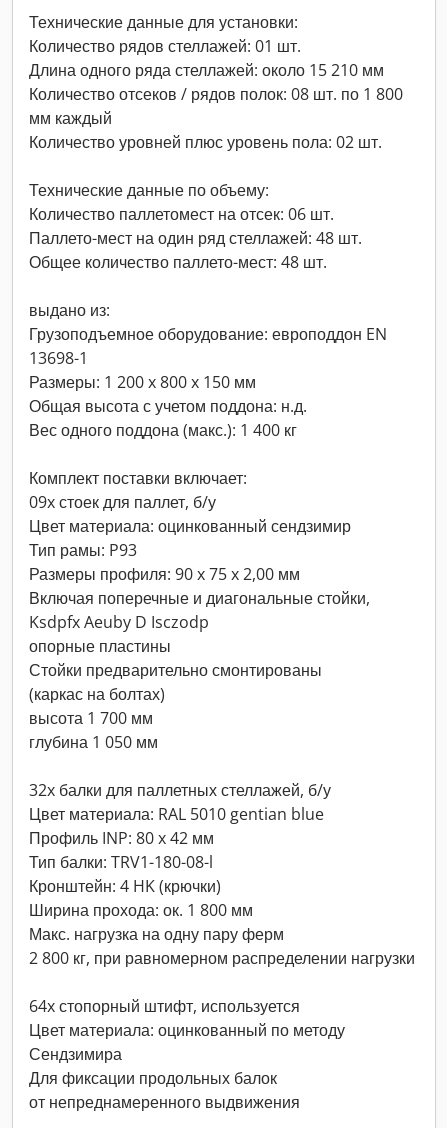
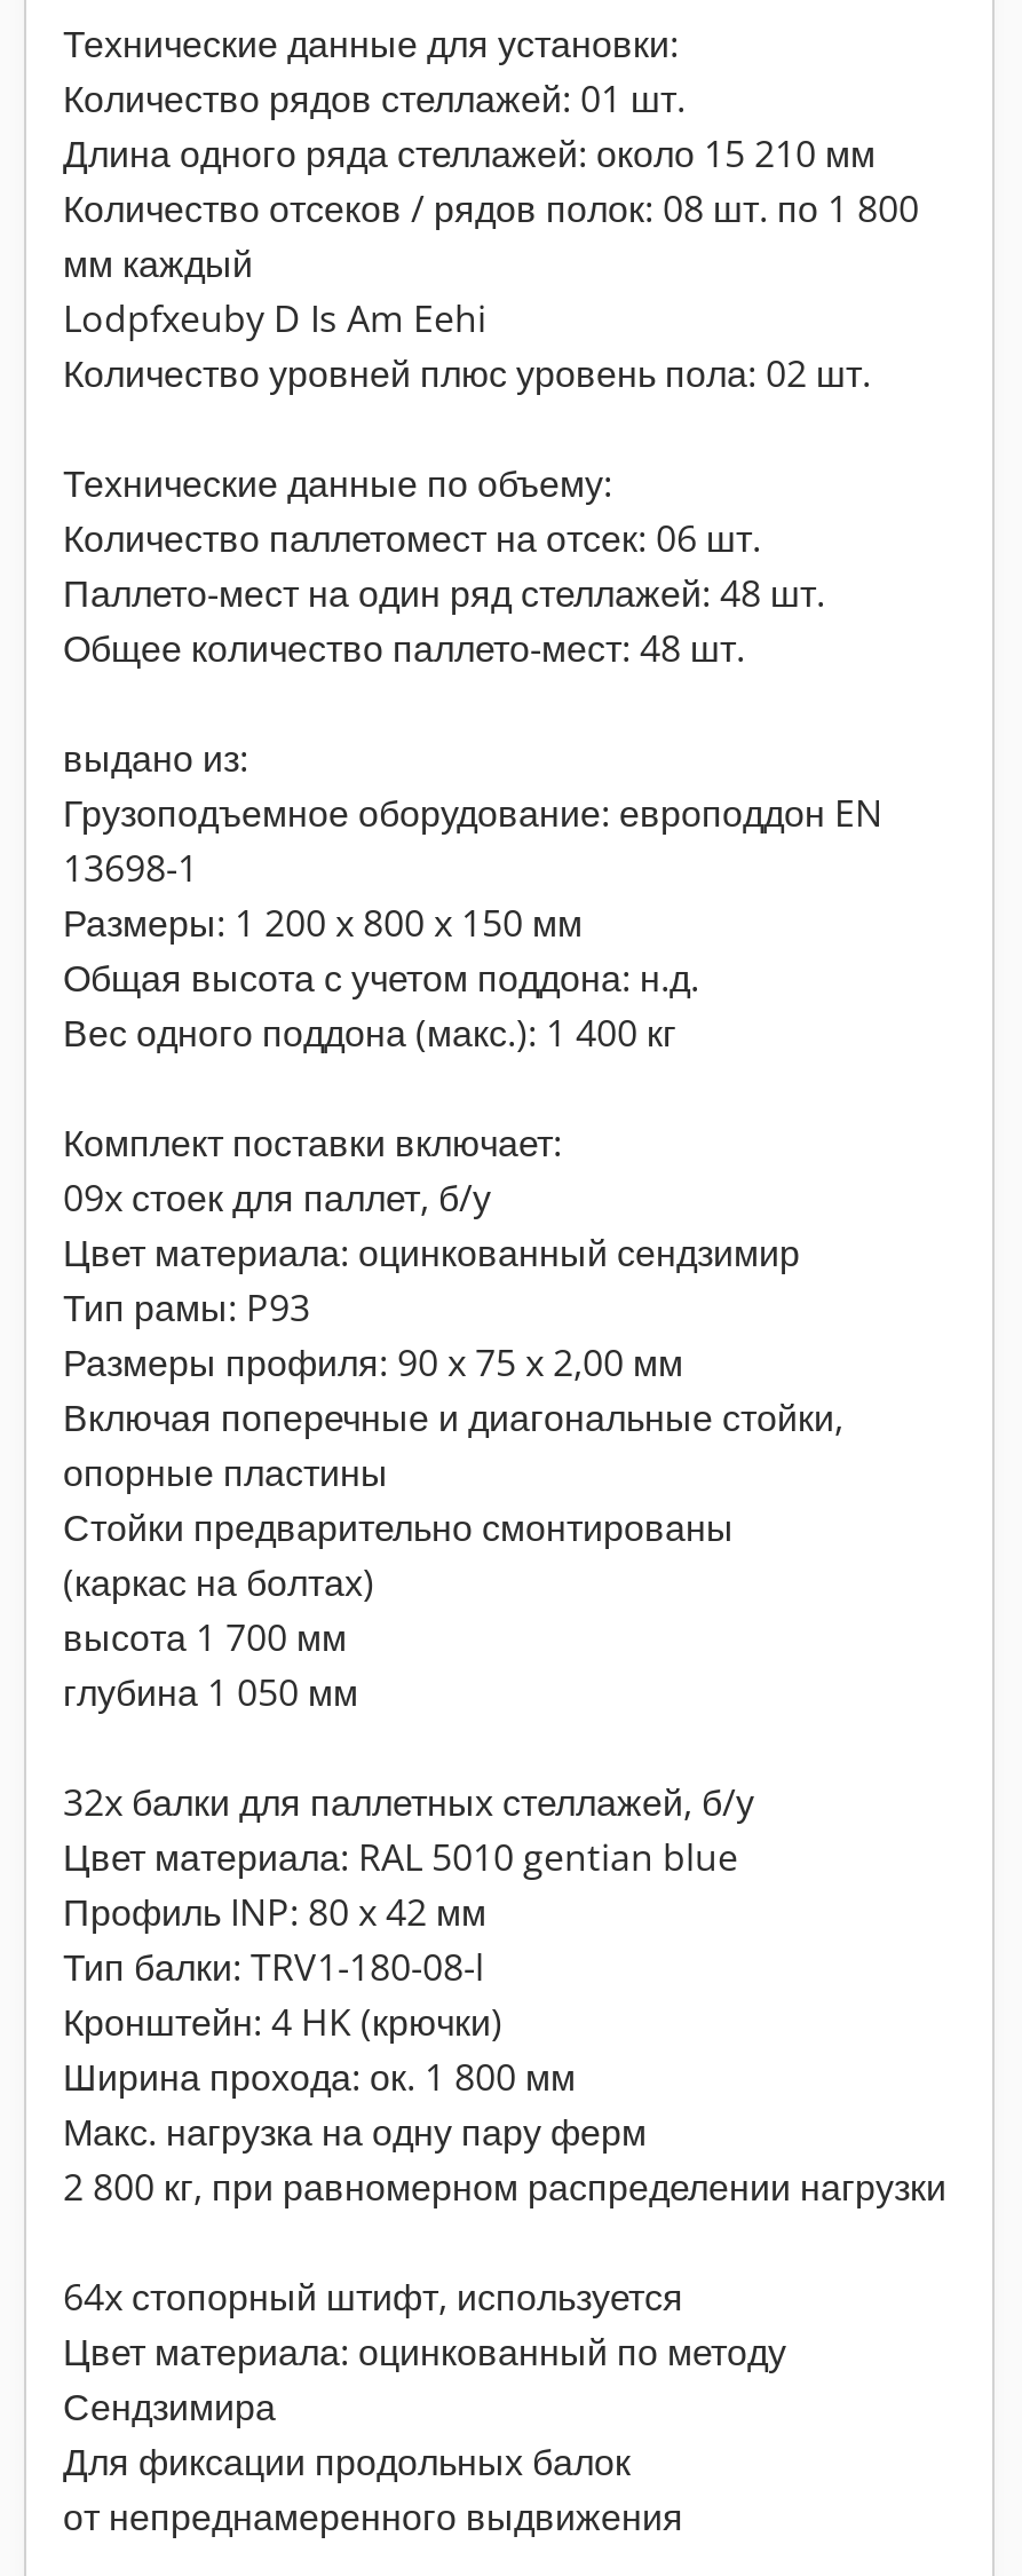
+ Lodpfxeuby D Is Am Eehi

moved down: Количество уровней плюс уровень пола: 02 шт. | Технические данные по объему: | Количество паллетомест на отсек: 06 шт. | ... | Размеры профиля: 90 x 75 x 2,00 мм | Включая поперечные и диагональные стойки,

- Ksdpfx Aeuby D Isczodp
